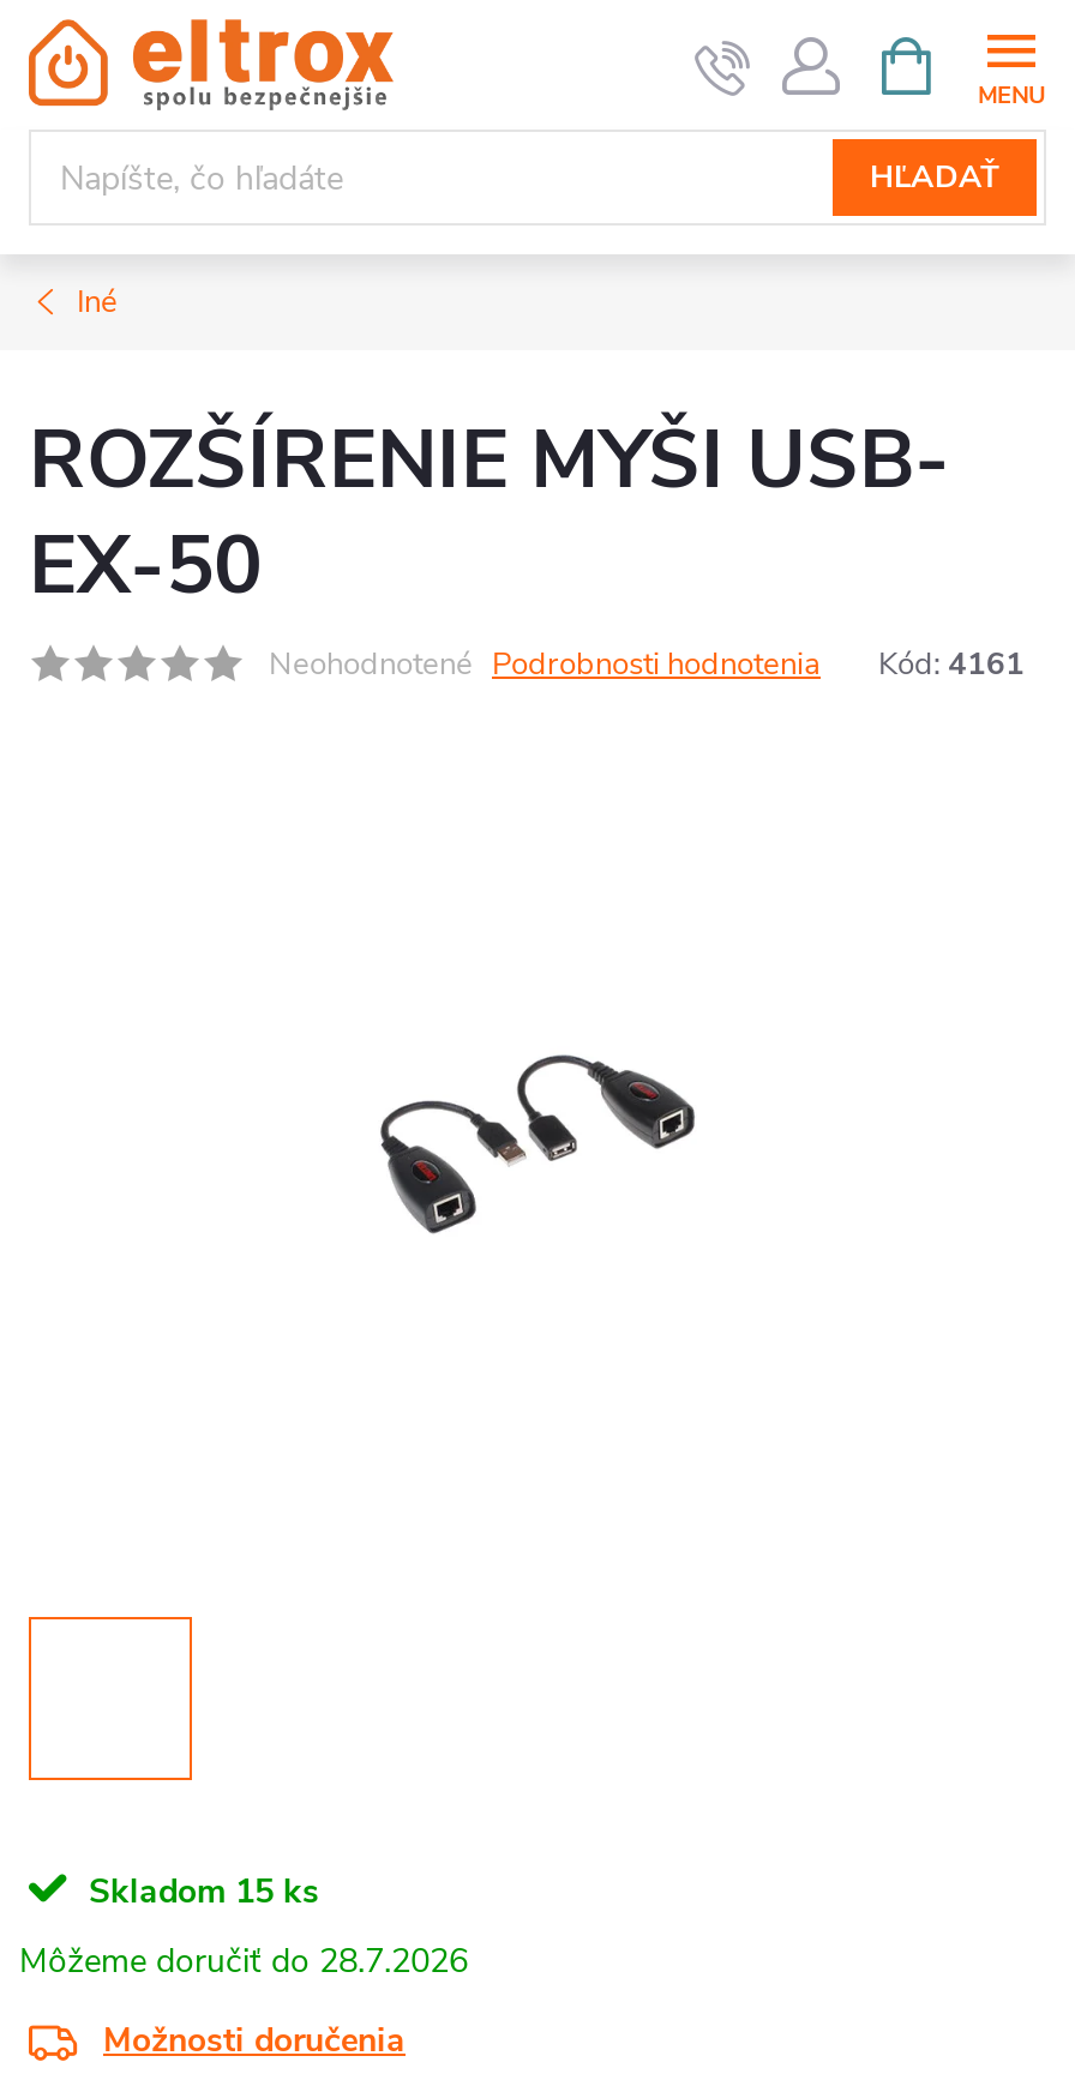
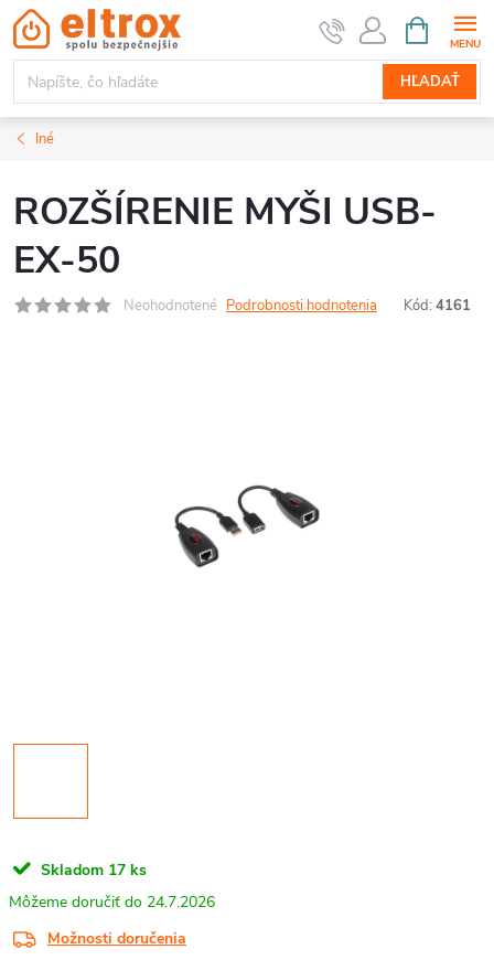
- Skladom 15 ks
+ Skladom 17 ks

- 28.7.2026
+ 24.7.2026
